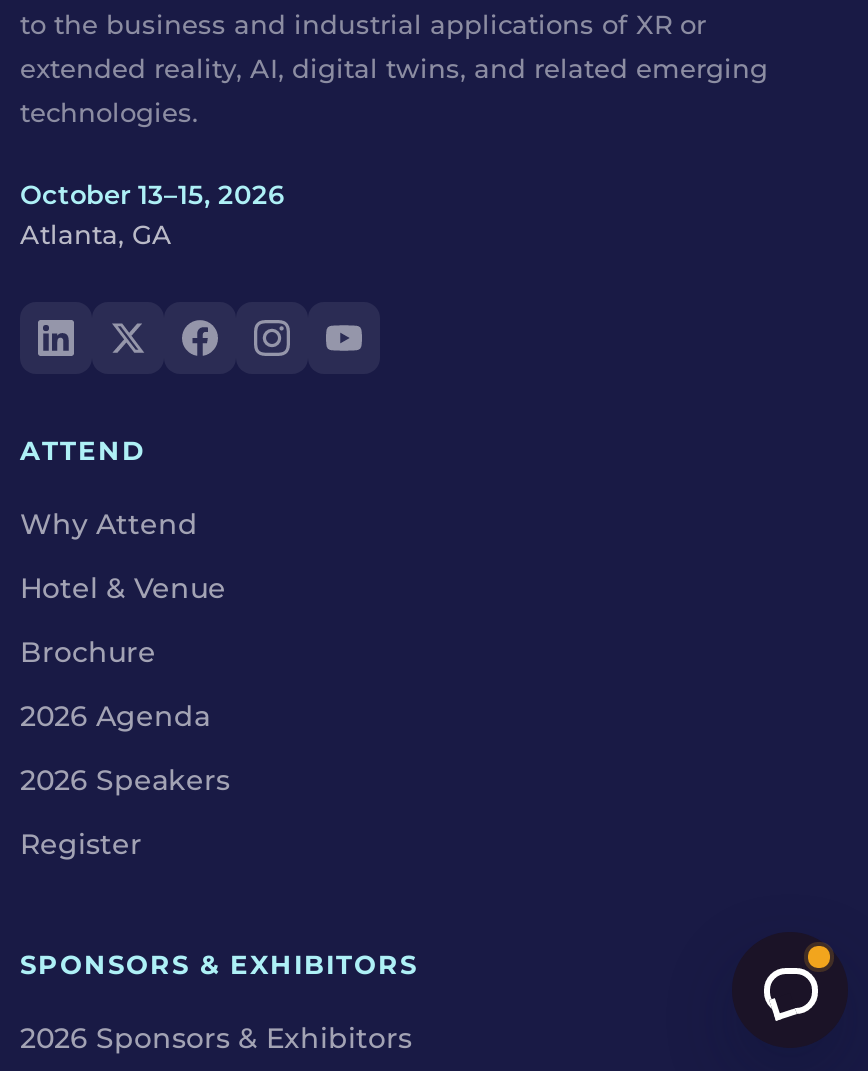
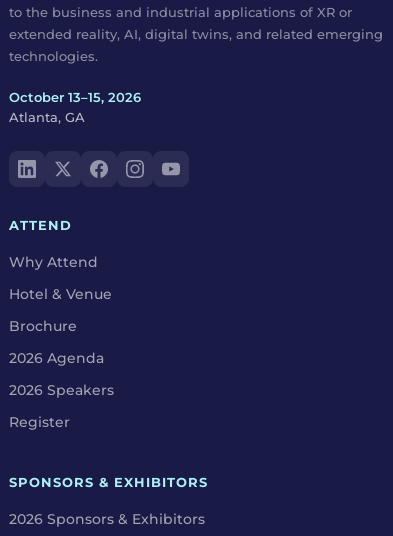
- [image]
